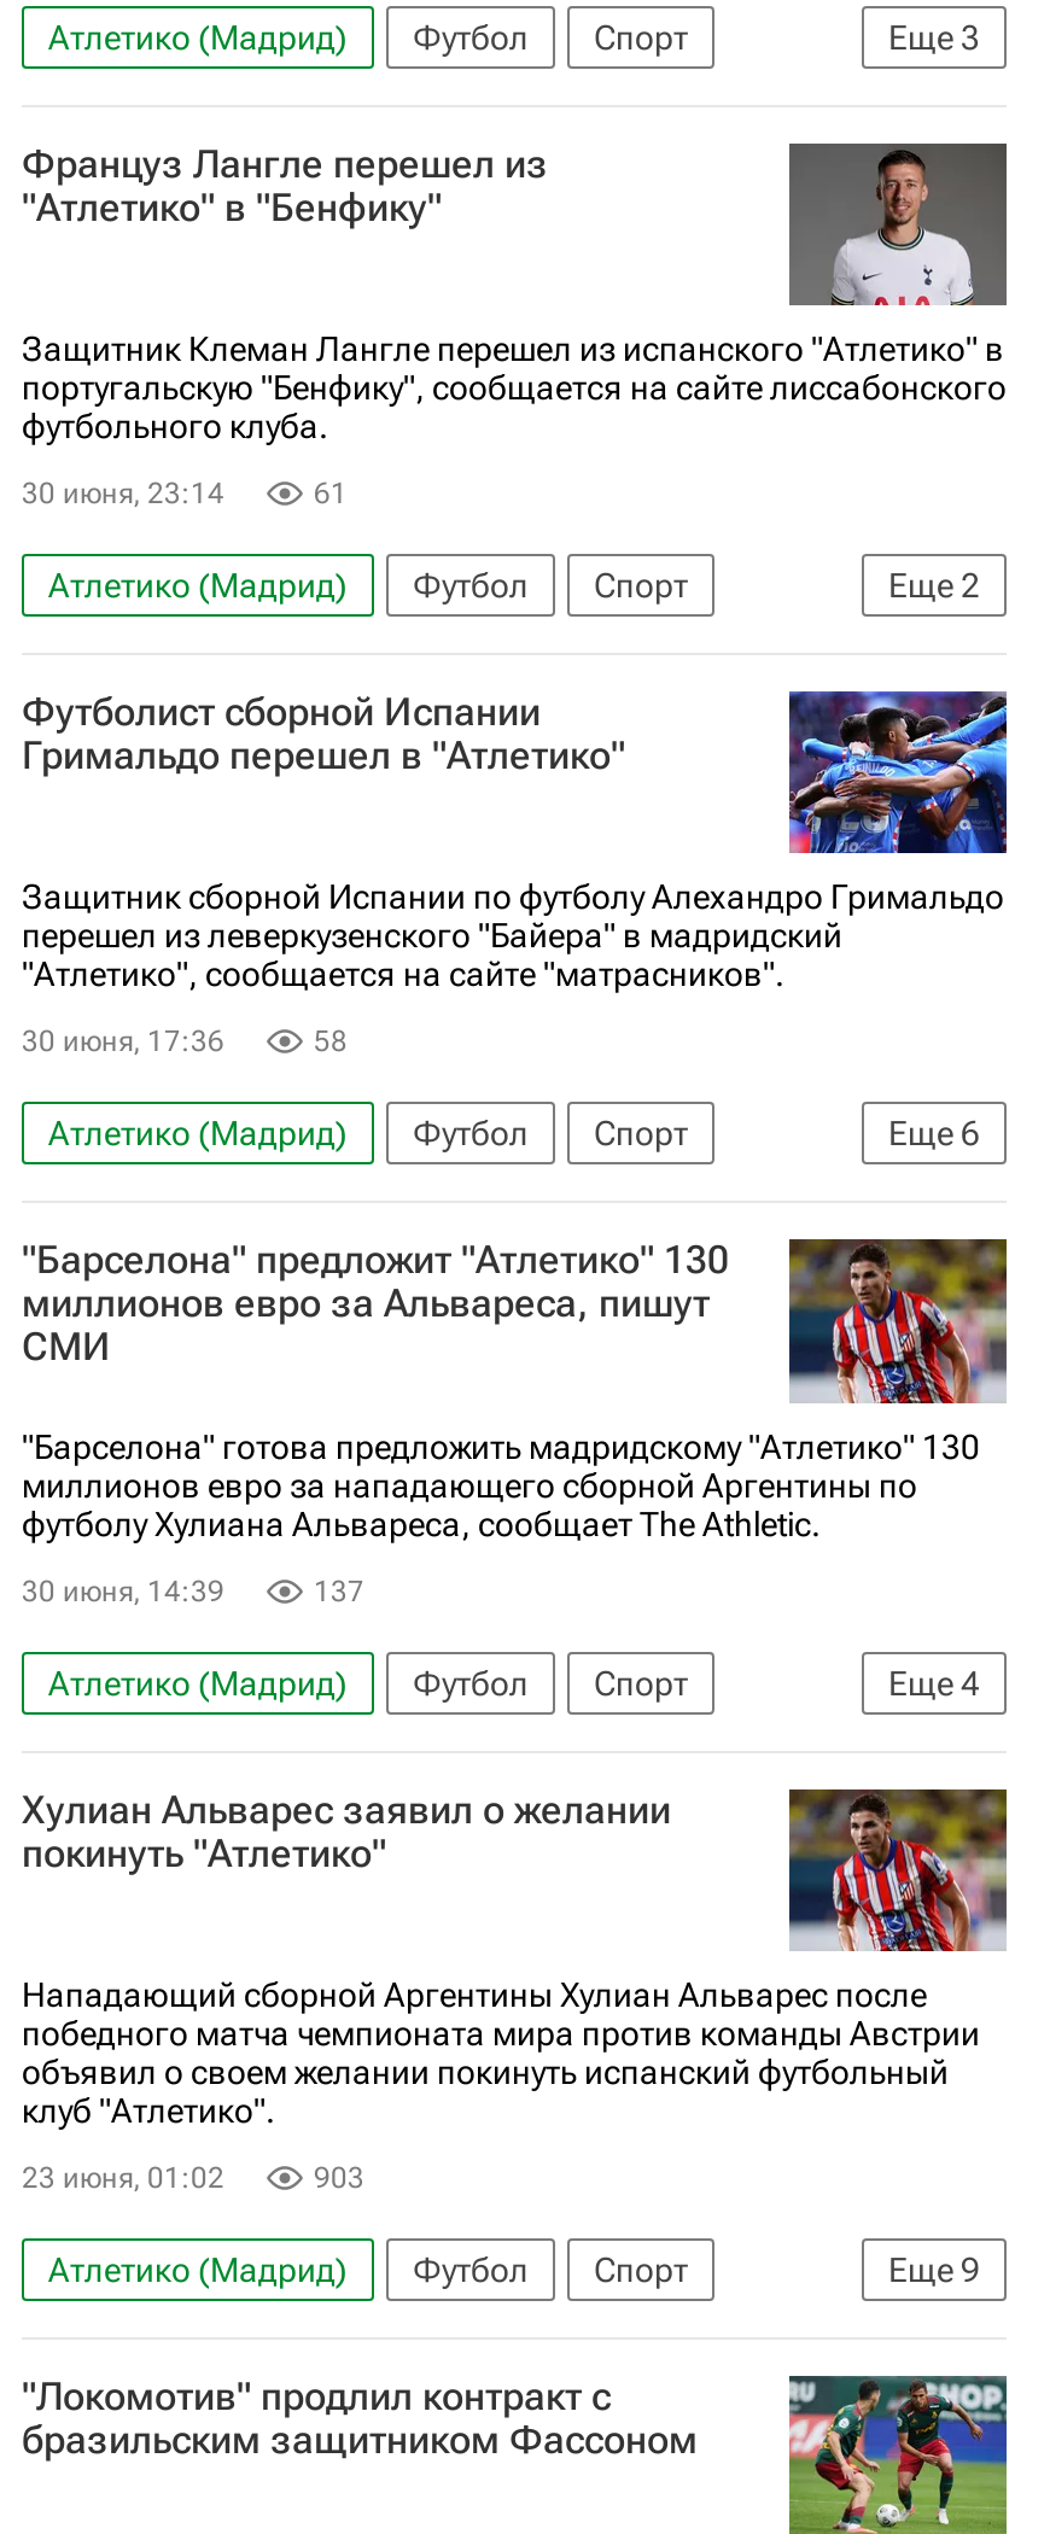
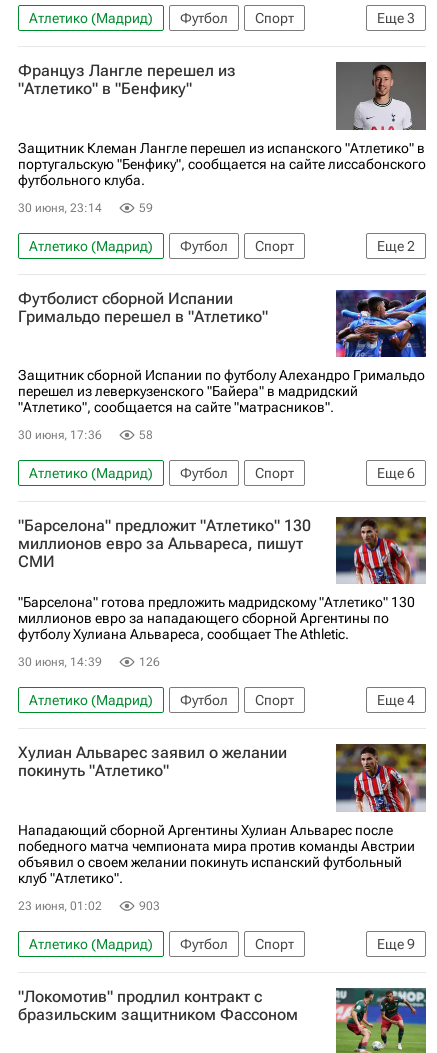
- 61
+ 59

- 137
+ 126
